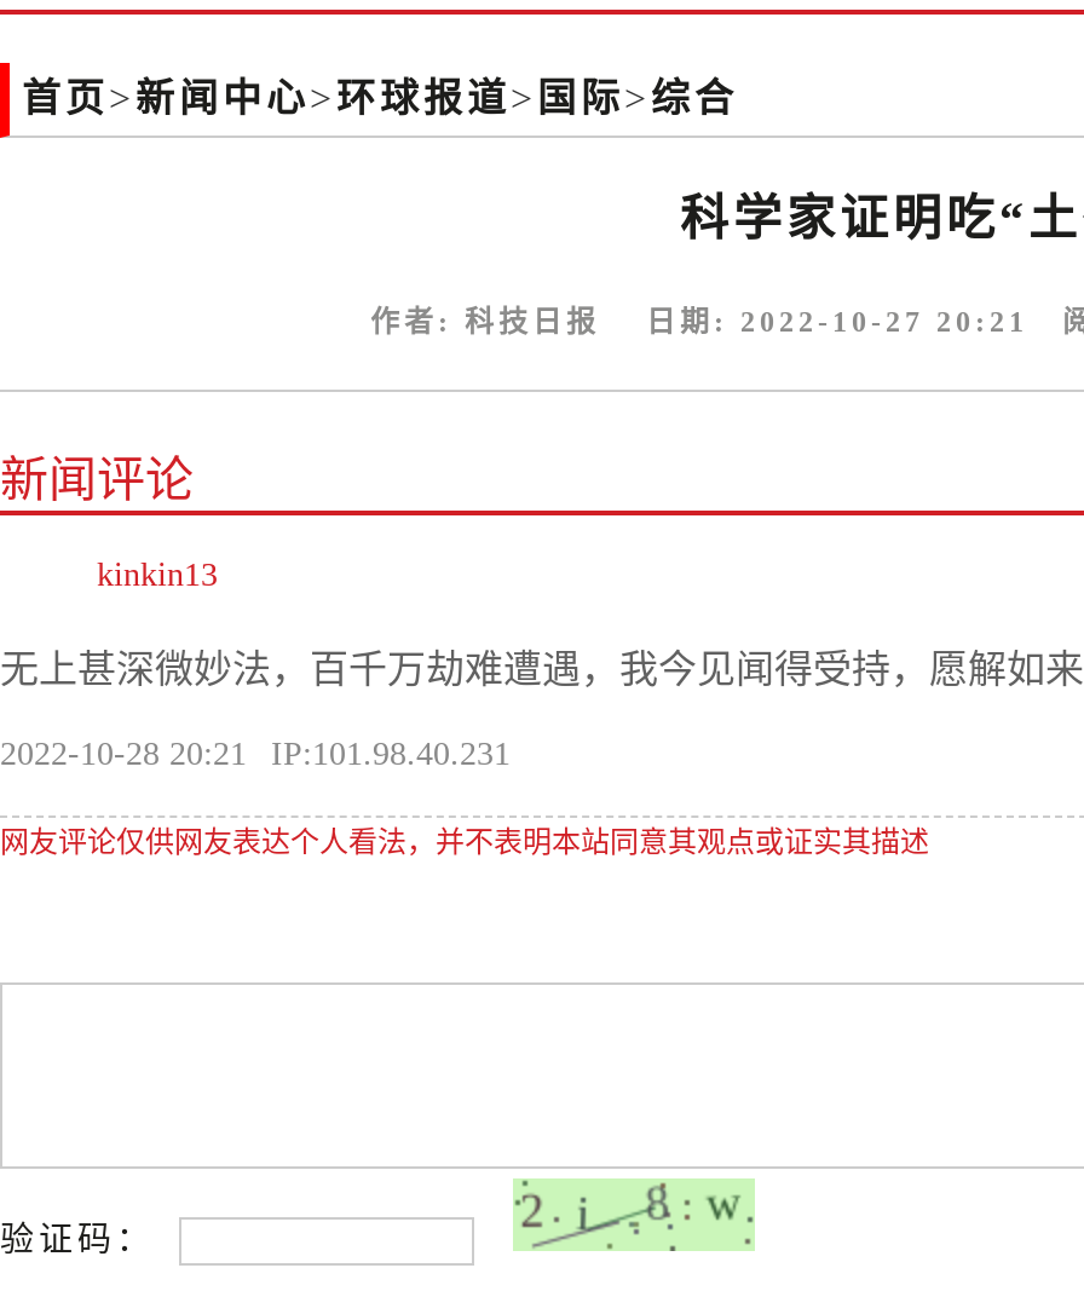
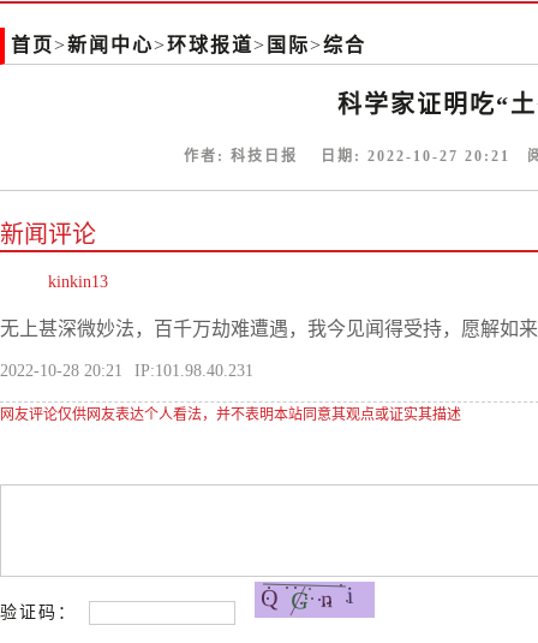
- [image]
+ [image]
